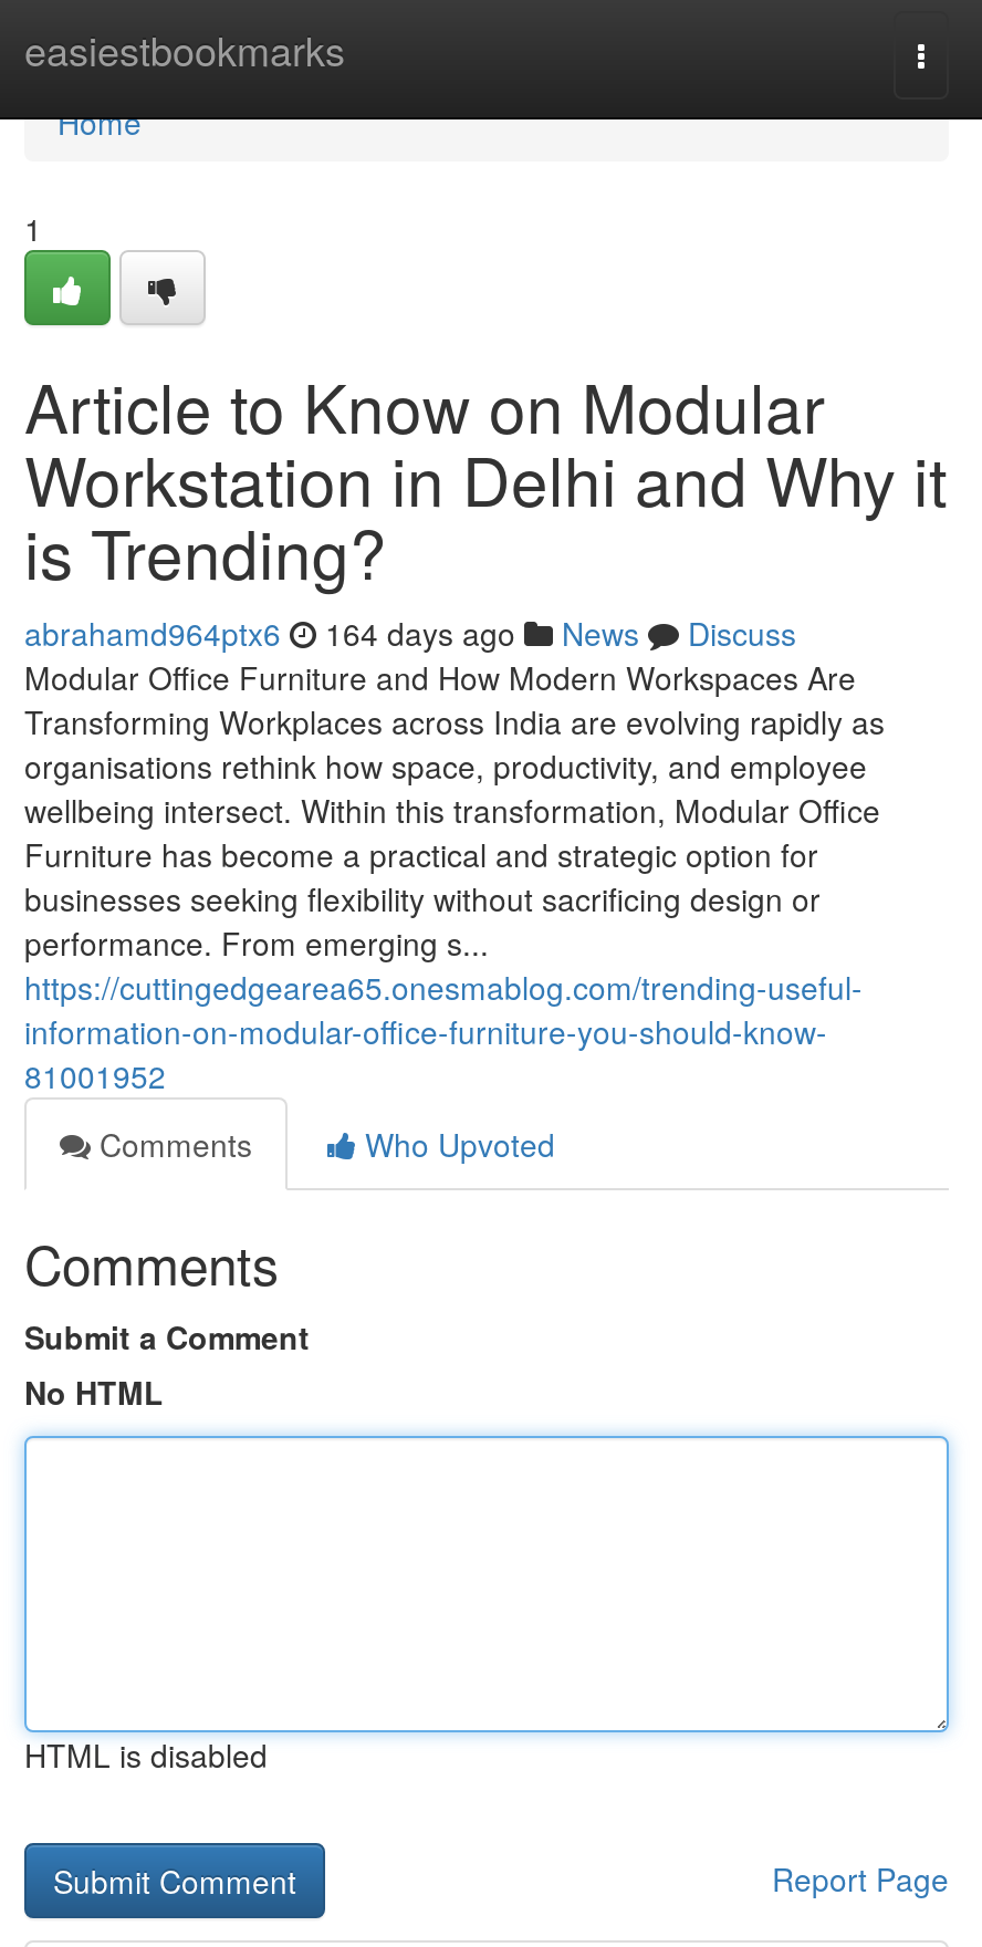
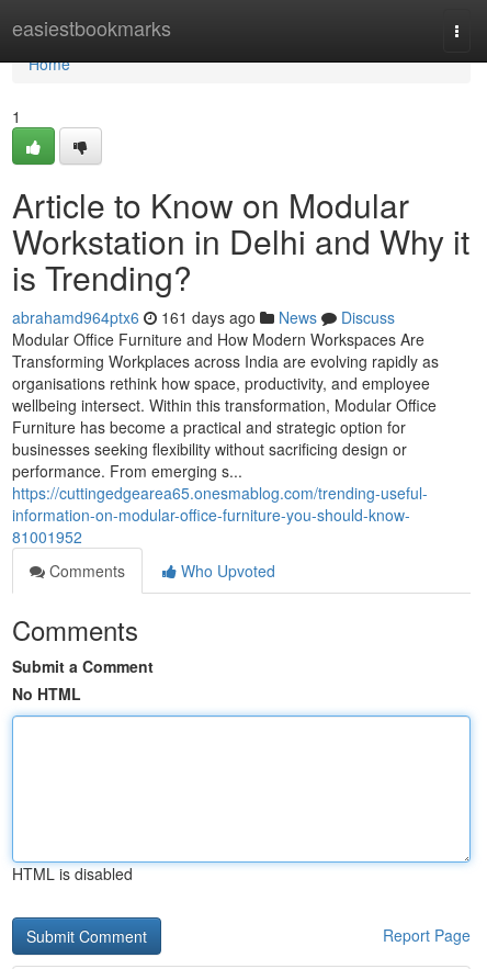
- abrahamd964ptx6 164 days ago News Discuss
+ abrahamd964ptx6 161 days ago News Discuss
